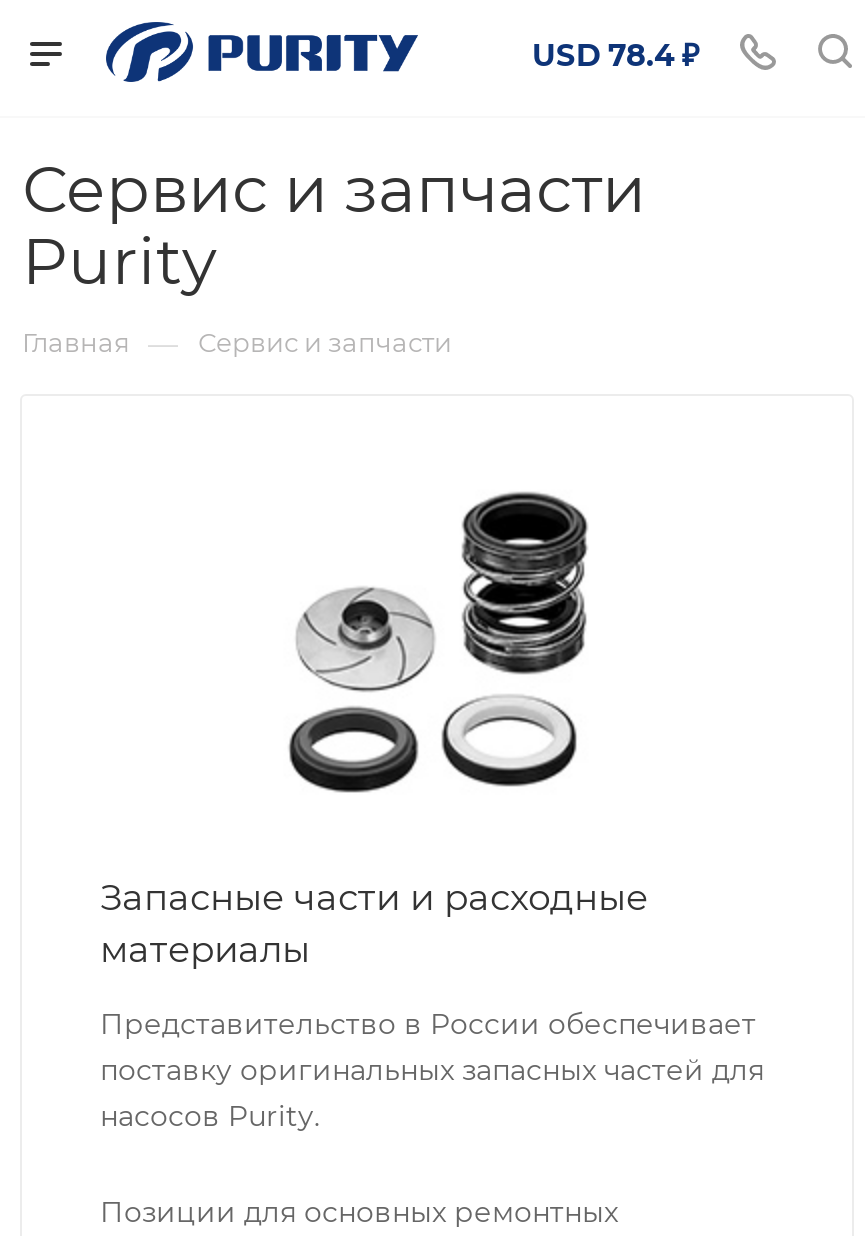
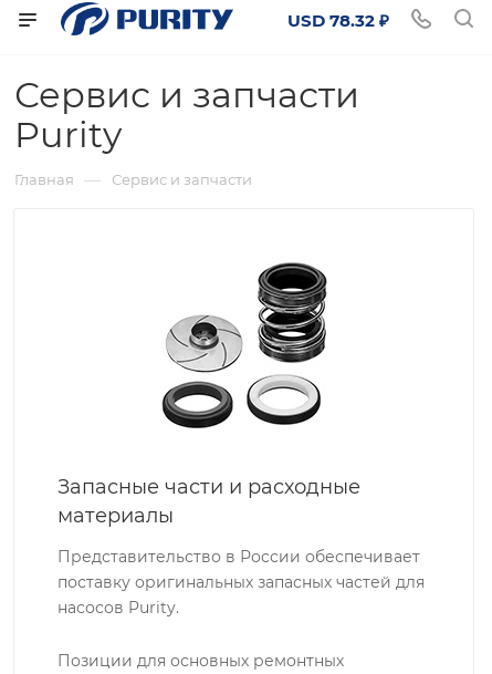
- USD 78.4 ₽
+ USD 78.32 ₽
